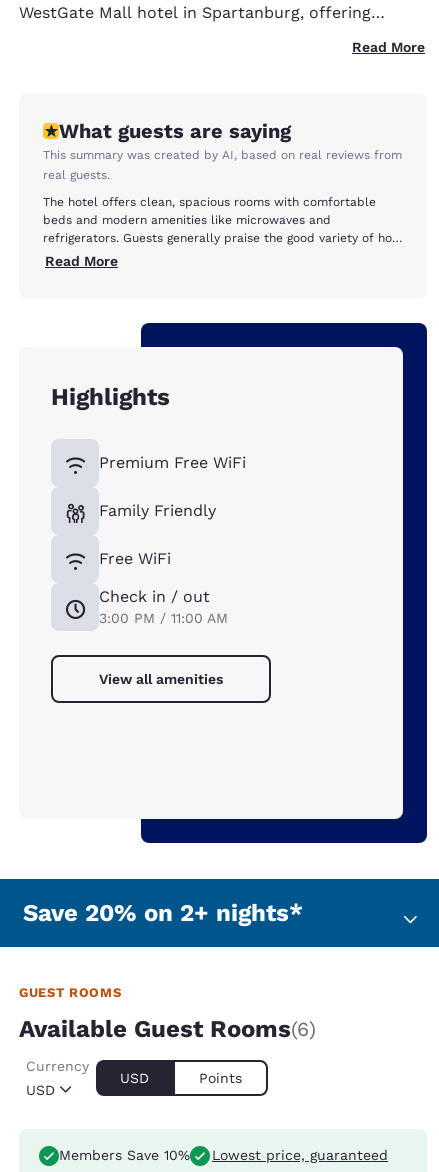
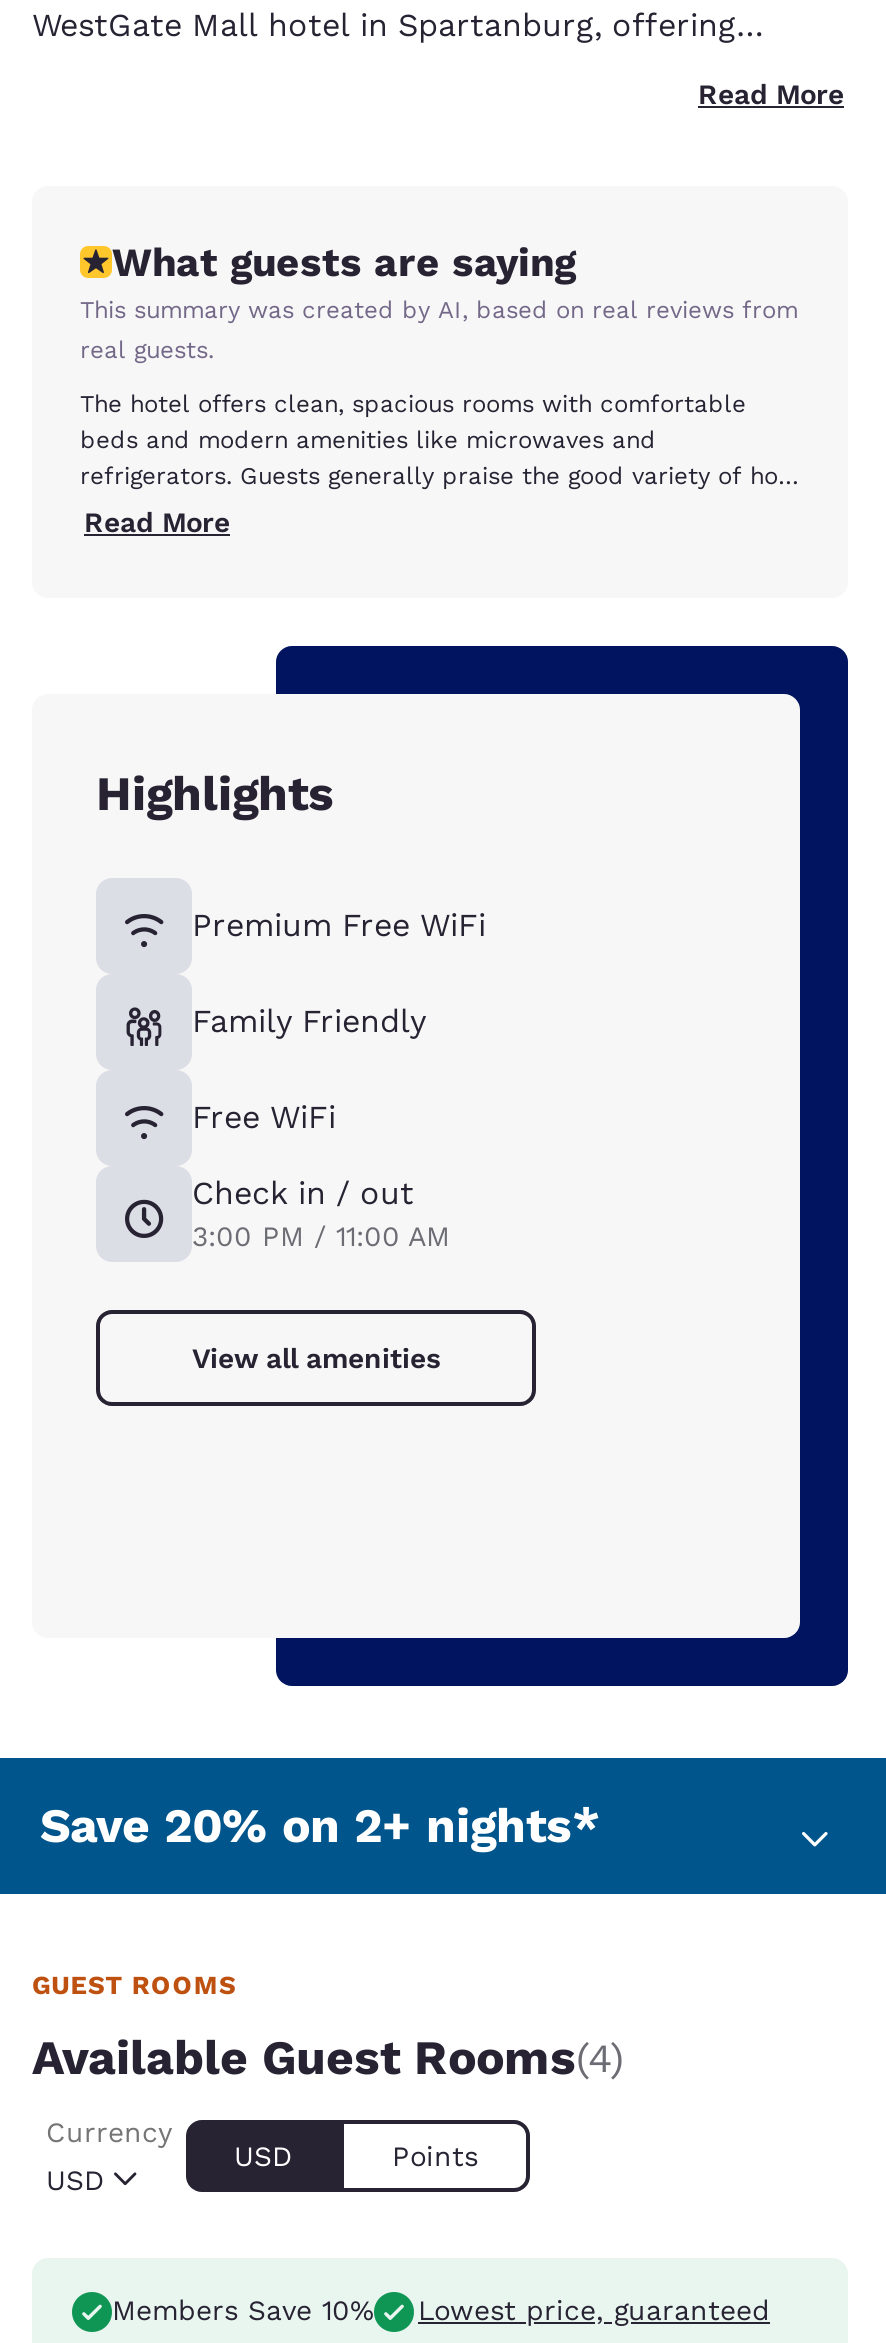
- Available Guest Rooms(6)
+ Available Guest Rooms(4)
